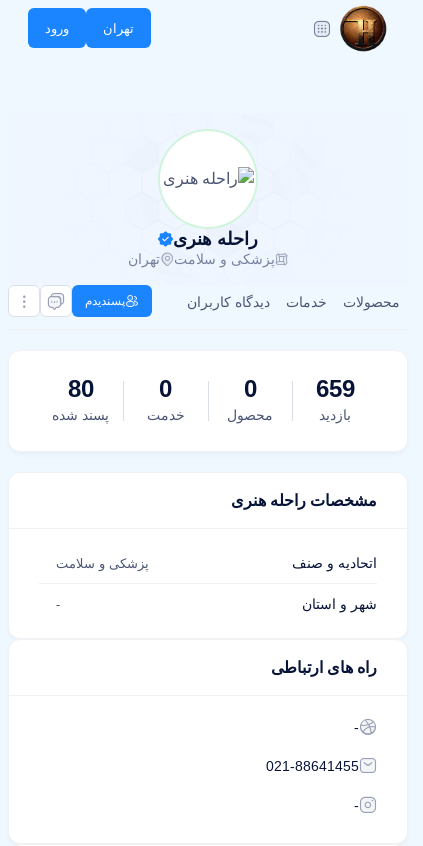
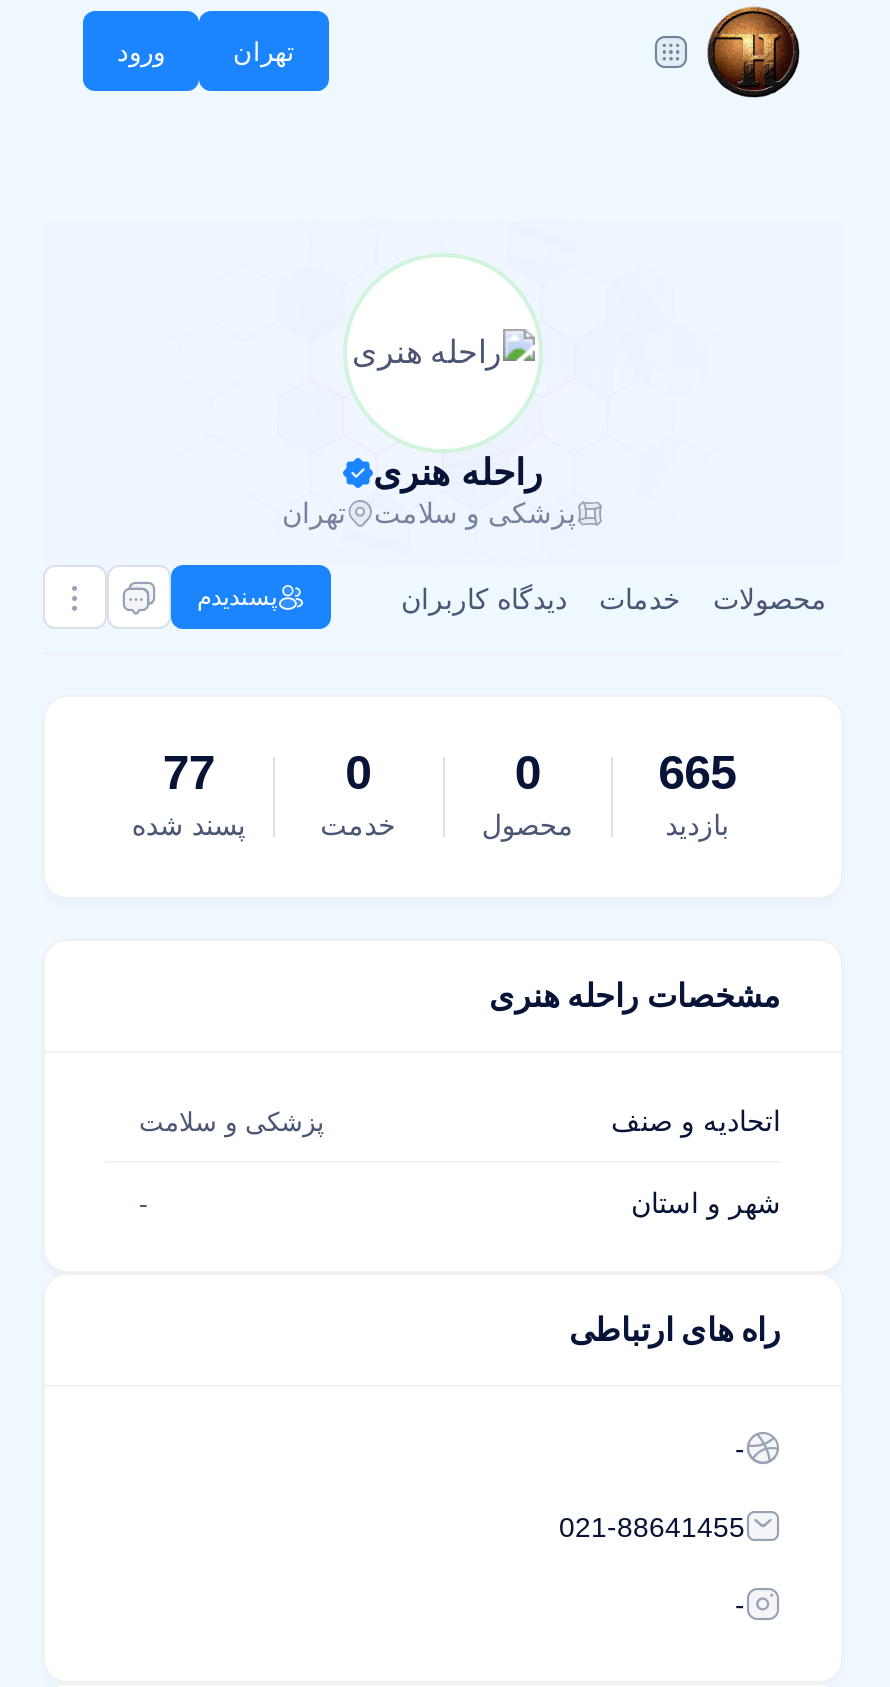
- 80
+ 77

- 659
+ 665
